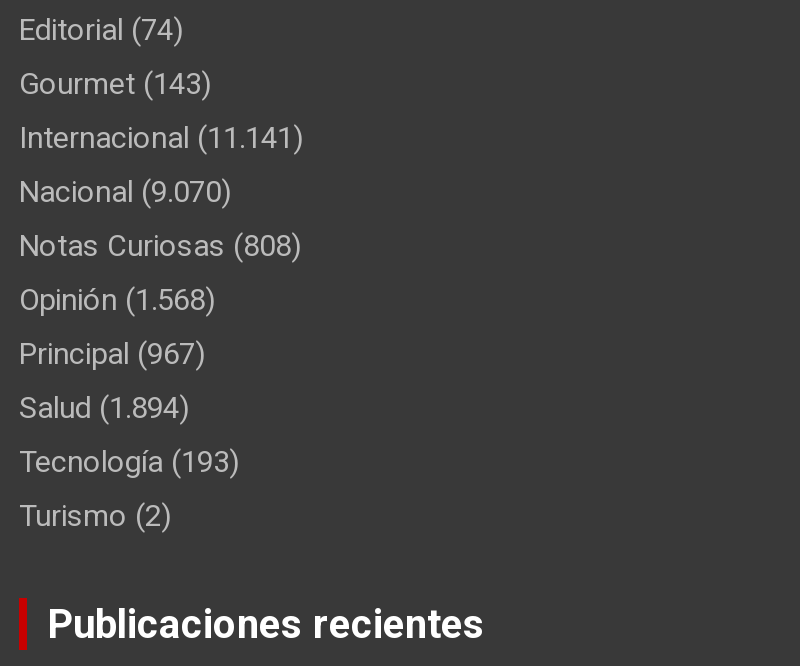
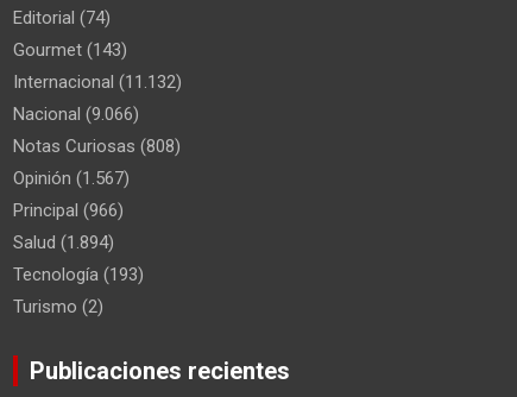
- Internacional (11.141)
+ Internacional (11.132)

- Nacional (9.070)
+ Nacional (9.066)

- Opinión (1.568)
+ Opinión (1.567)

- Principal (967)
+ Principal (966)
